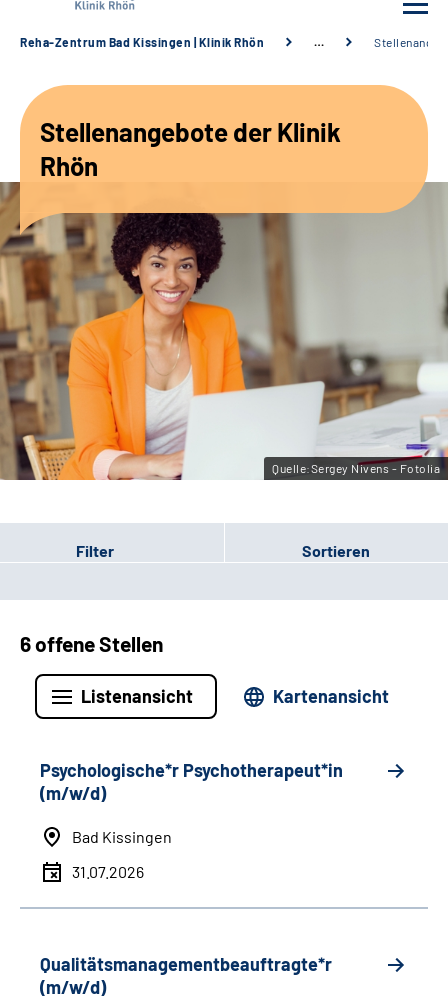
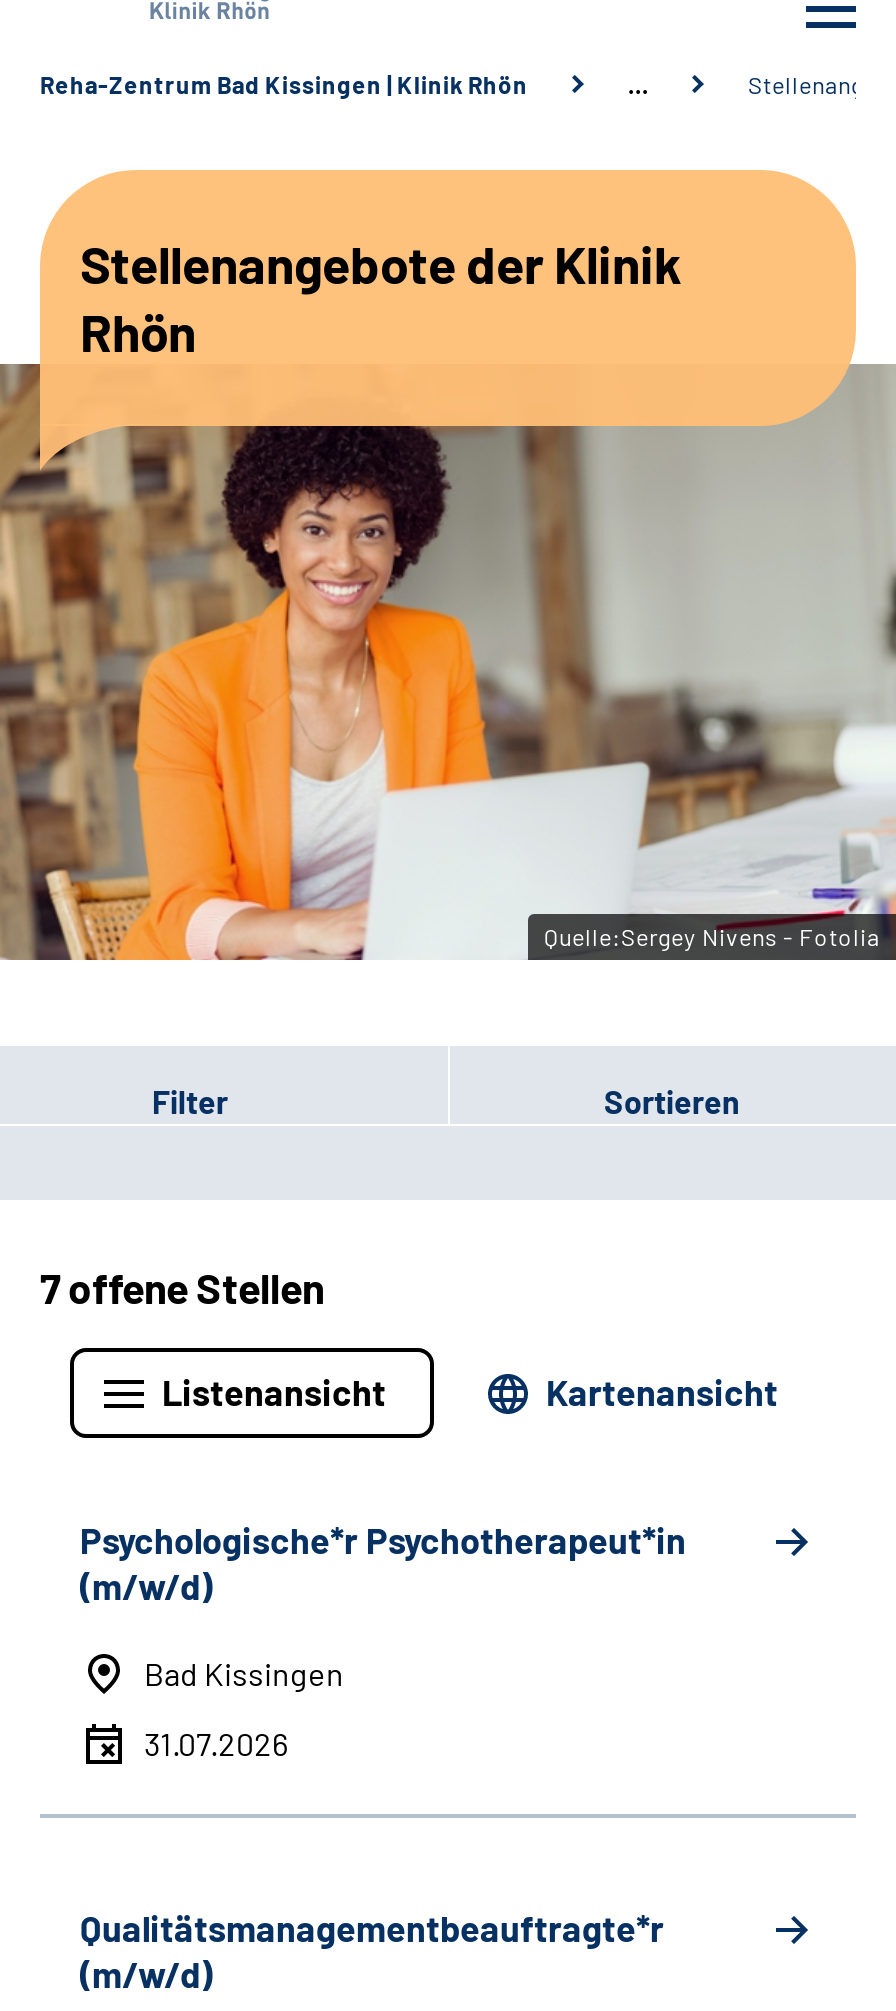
- 6 offene Stellen
+ 7 offene Stellen
